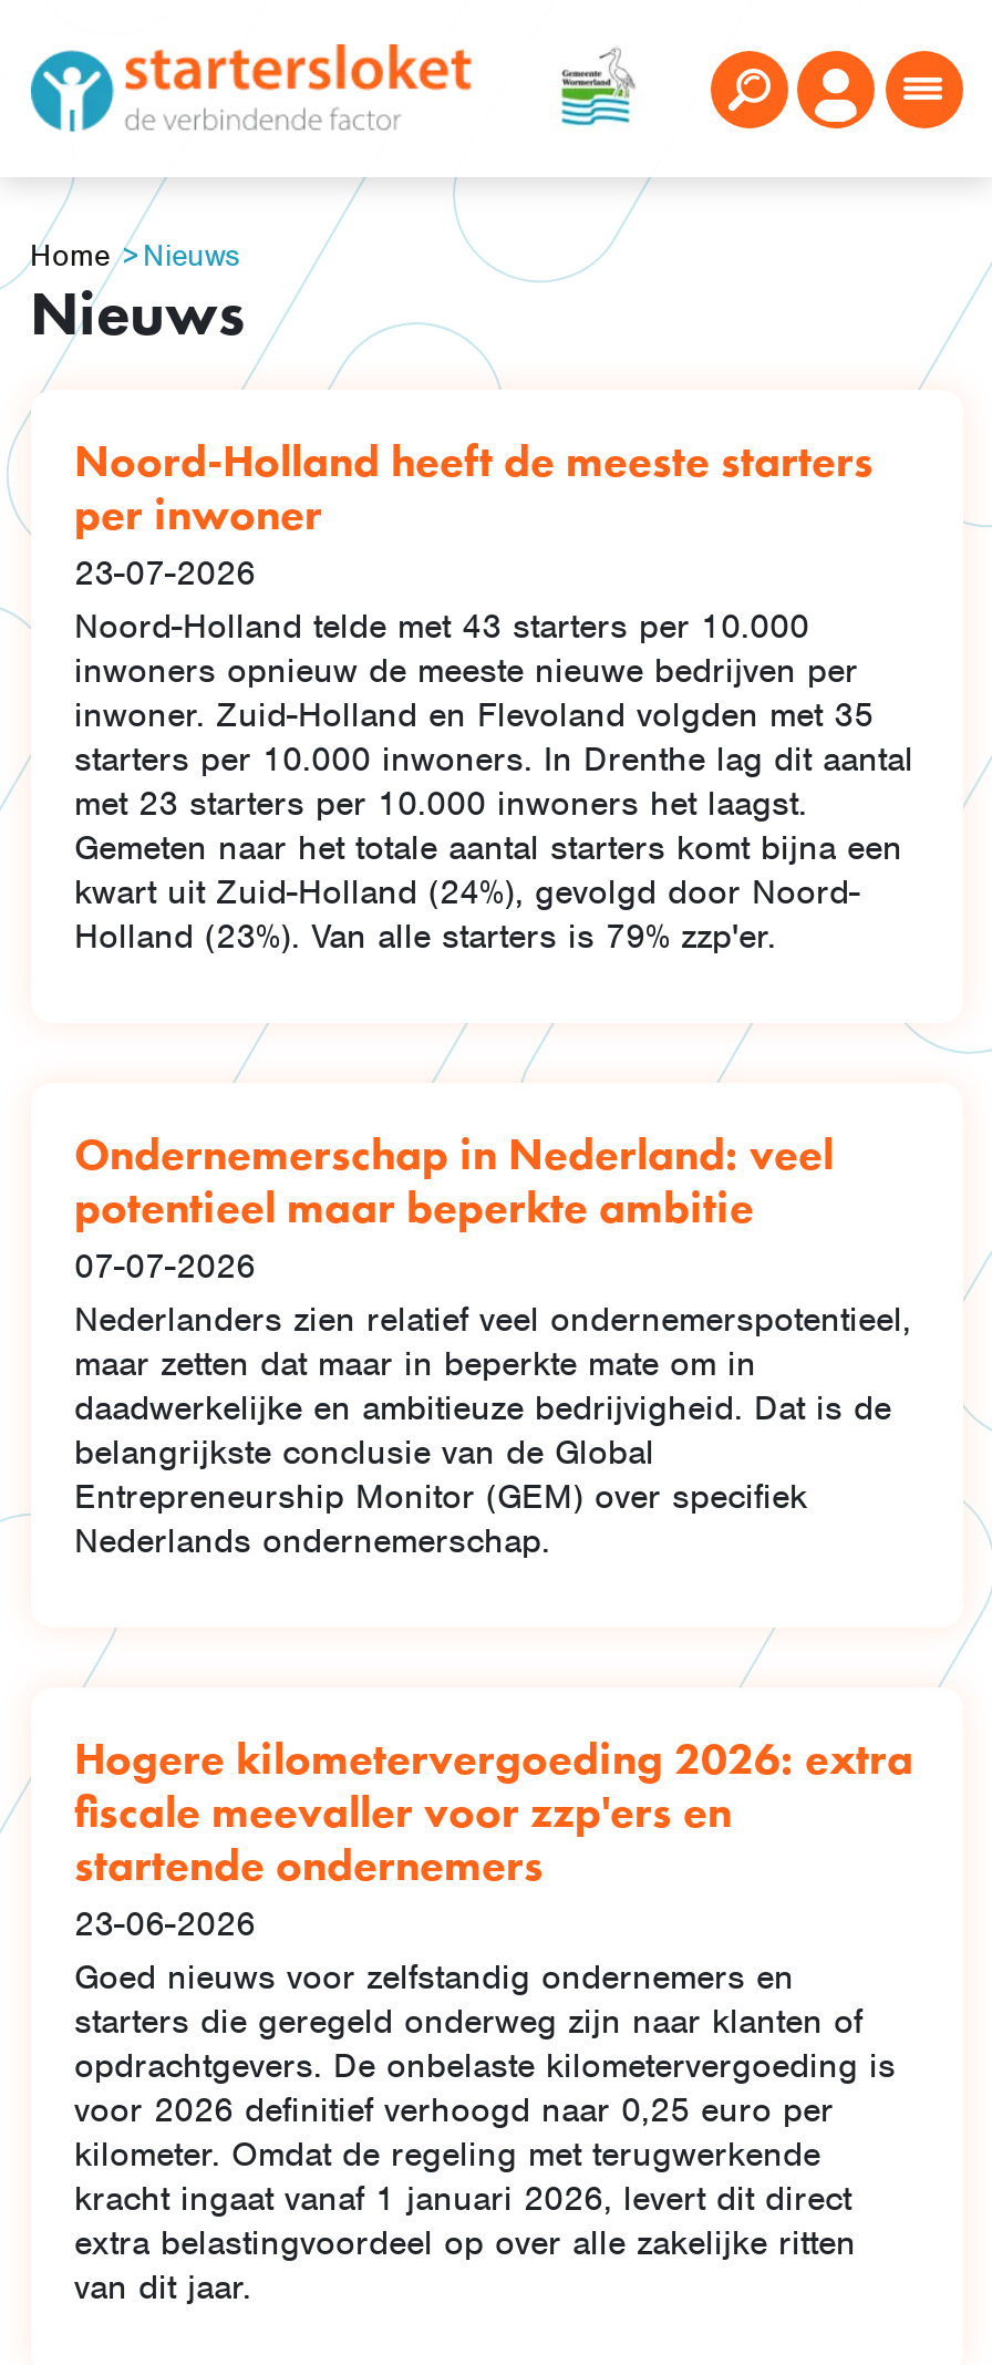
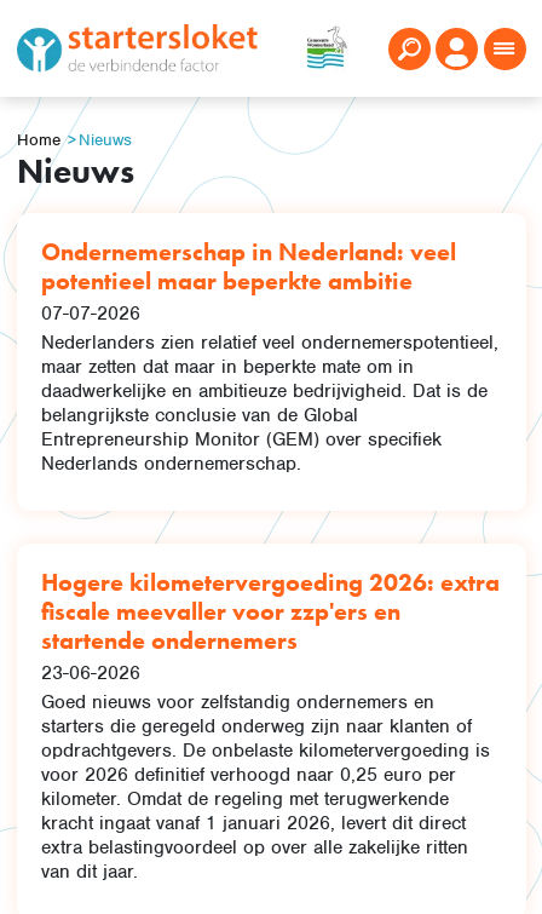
- Noord-Holland heeft de meeste starters
- per inwoner
- 23-07-2026
- Noord-Holland telde met 43 starters per 10.000
- inwoners opnieuw de meeste nieuwe bedrijven per
- inwoner. Zuid-Holland en Flevoland volgden met 35
- starters per 10.000 inwoners. In Drenthe lag dit aantal
- met 23 starters per 10.000 inwoners het laagst.
- Gemeten naar het totale aantal starters komt bijna een
- kwart uit Zuid-Holland (24%), gevolgd door Noord-
- Holland (23%). Van alle starters is 79% zzp'er.
